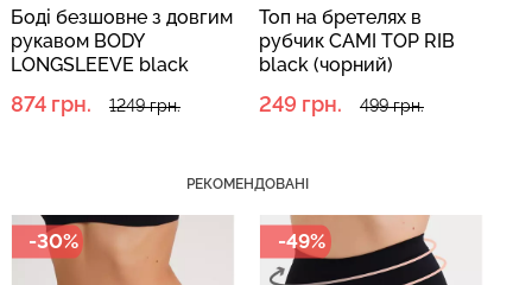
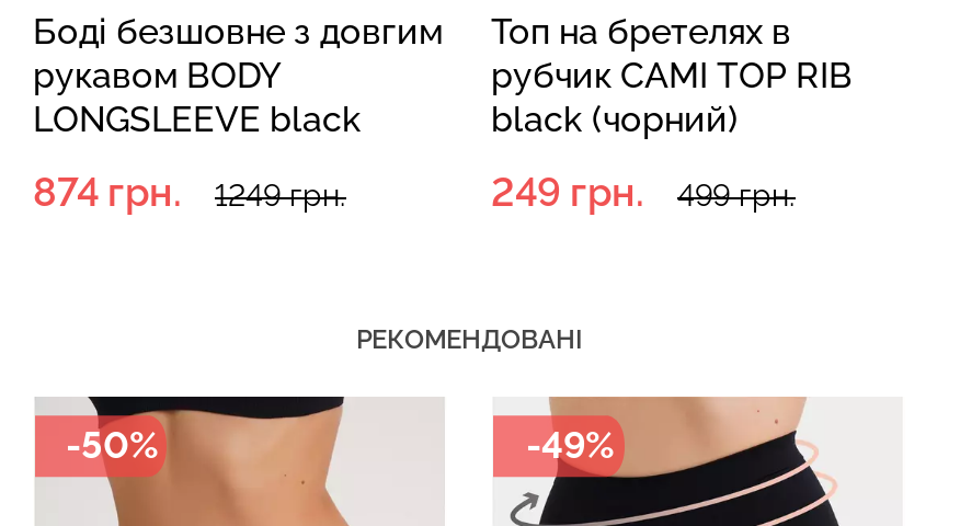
- -30%
+ -50%
